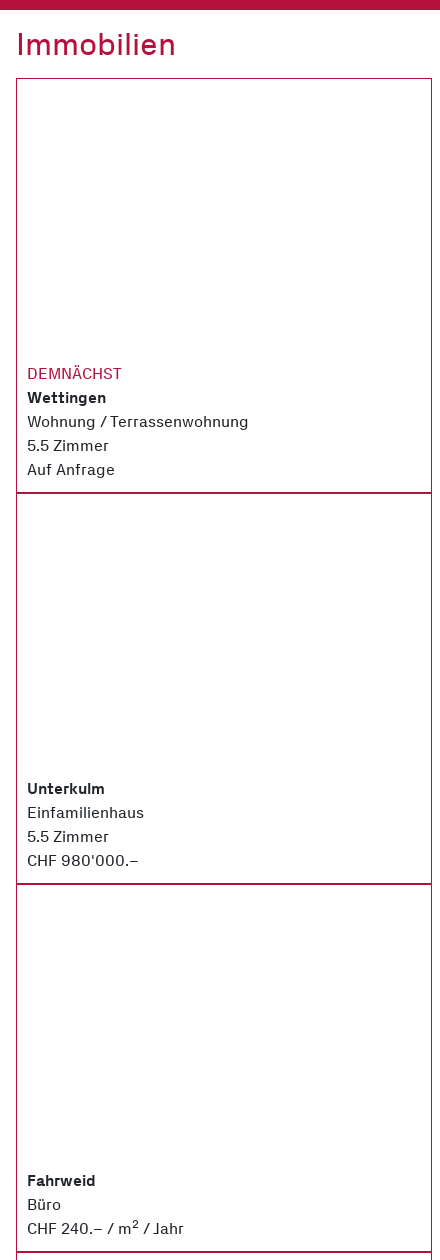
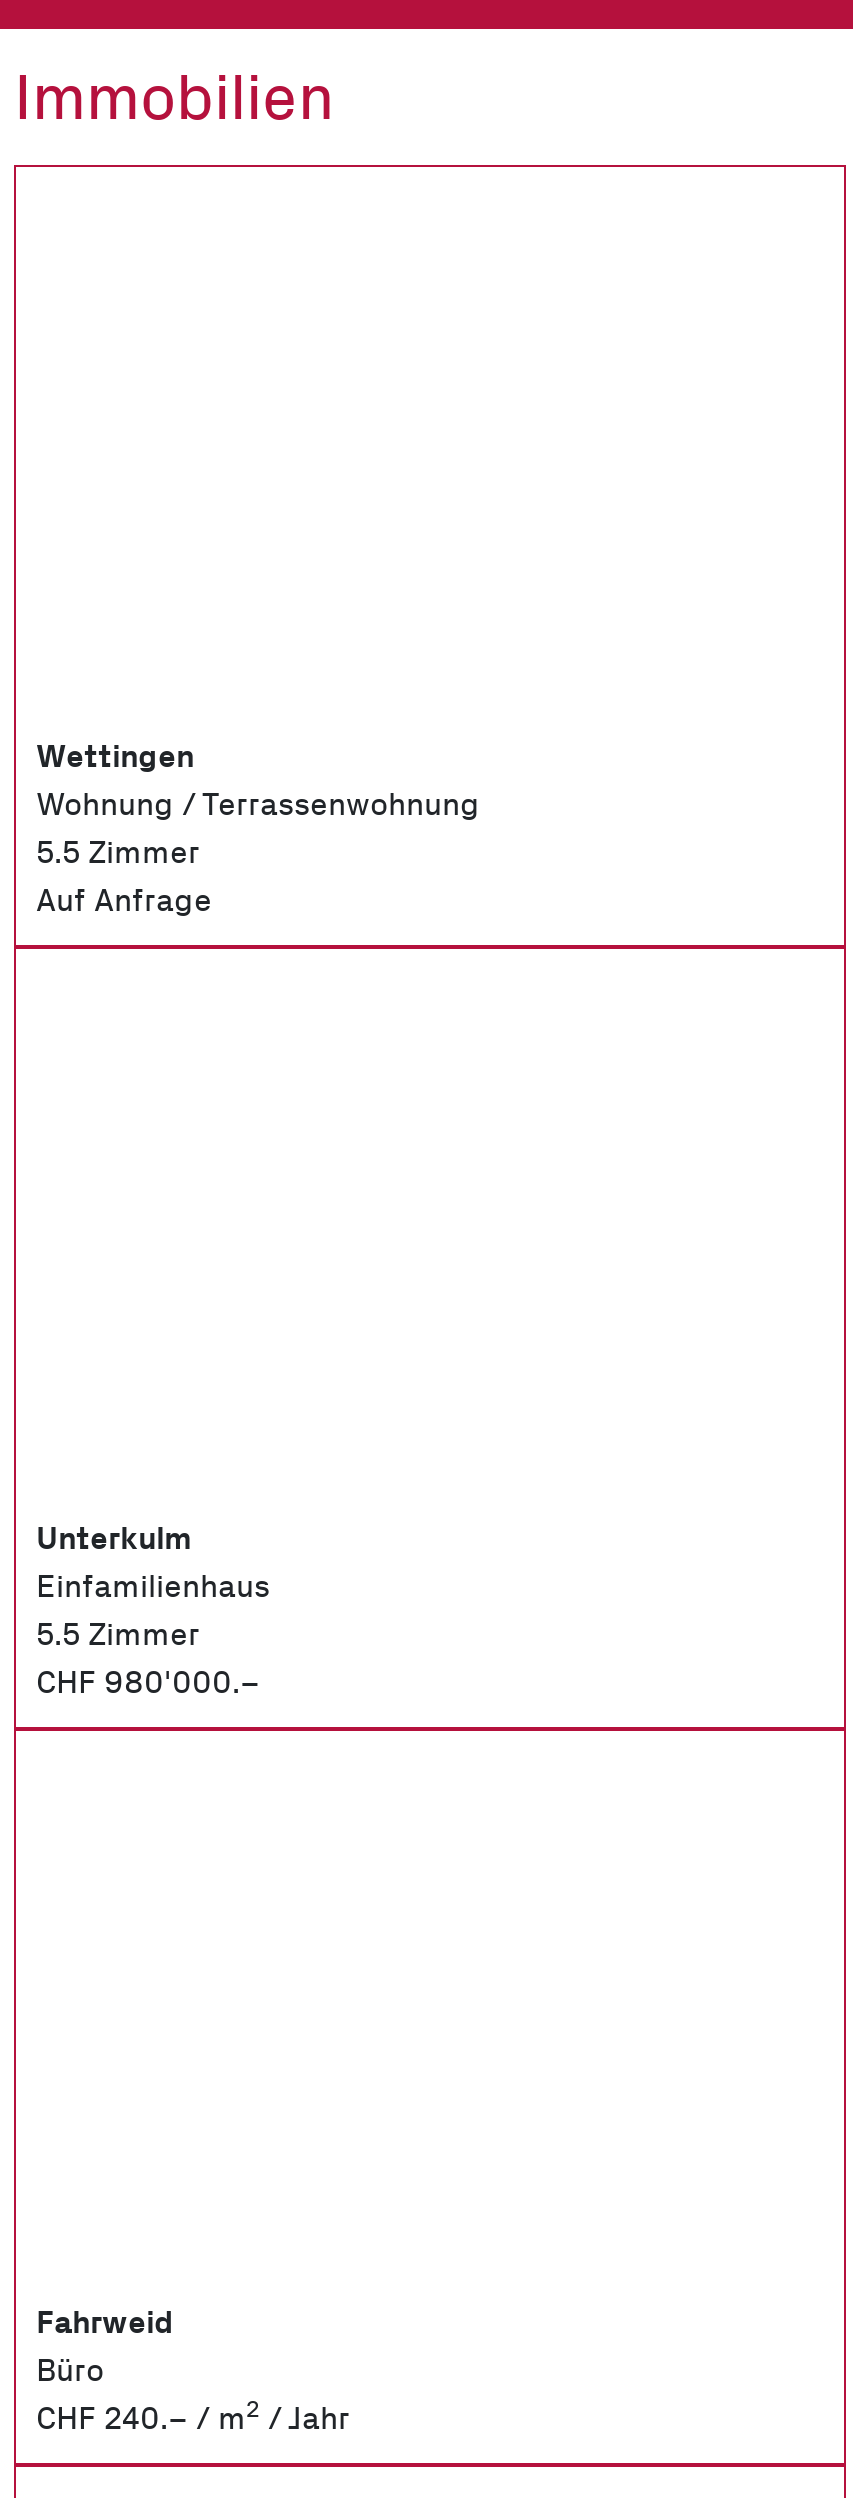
- DEMNÄCHST
